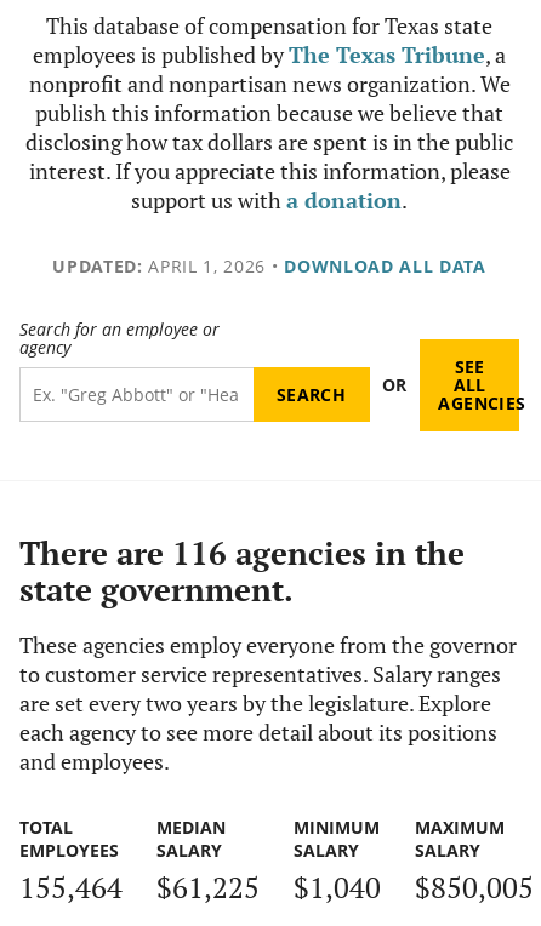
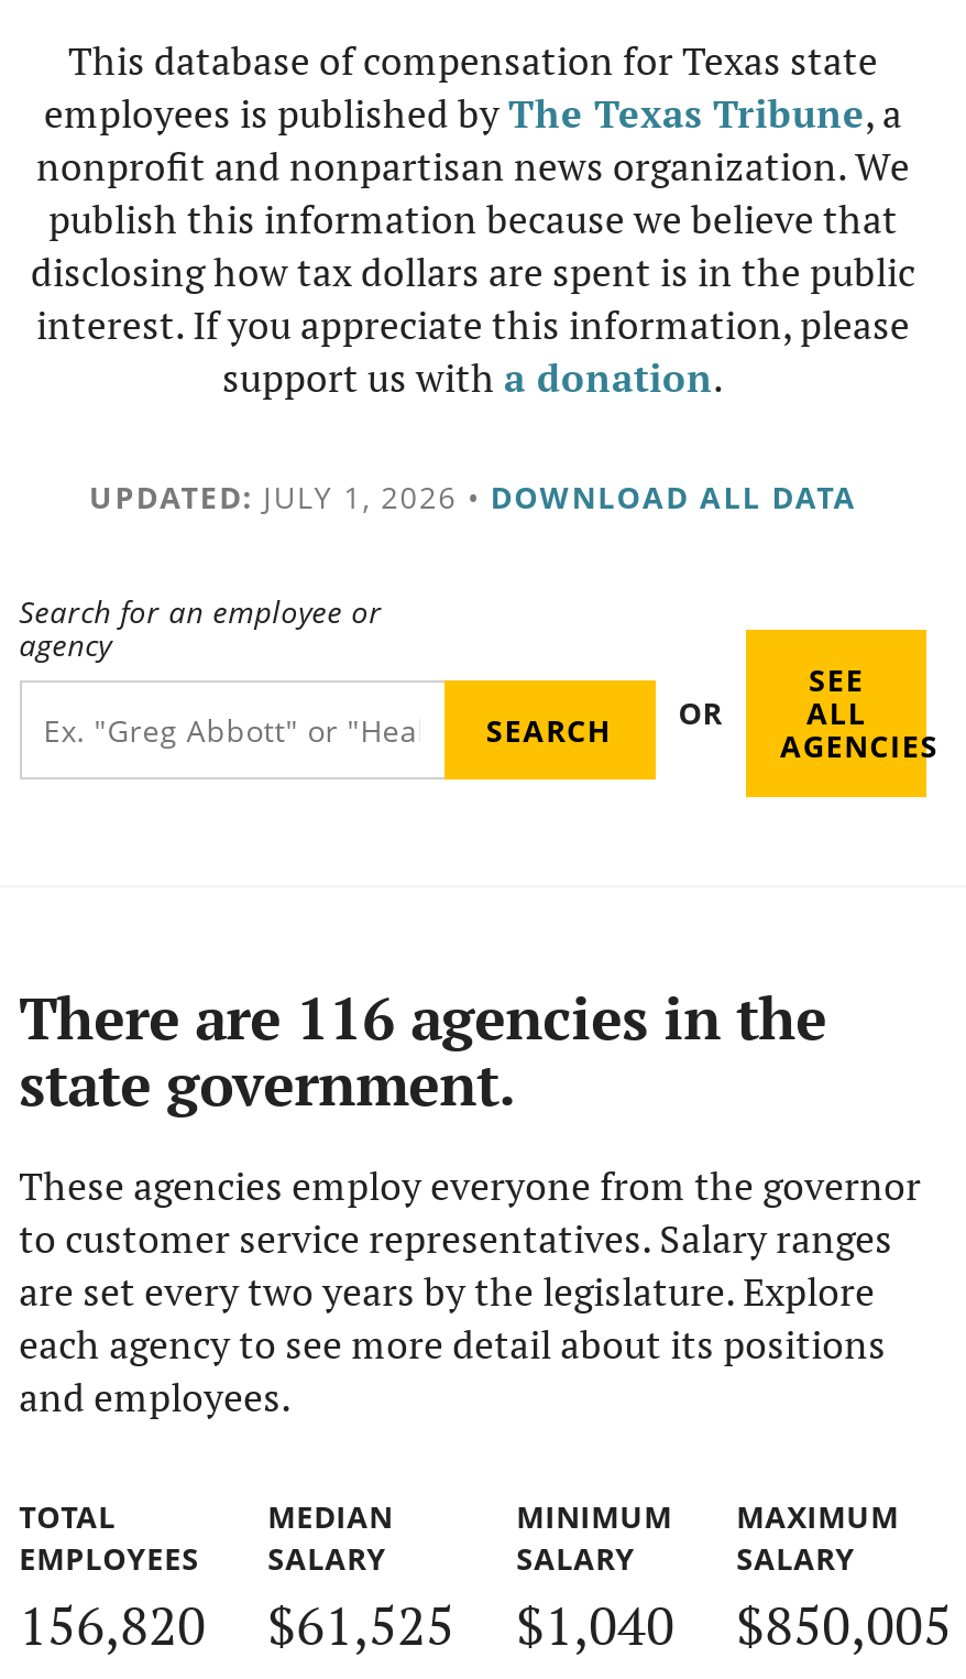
- UPDATED: APRIL 1, 2026 • DOWNLOAD ALL DATA
+ UPDATED: JULY 1, 2026 • DOWNLOAD ALL DATA

- 155,464
+ 156,820

- $61,225
+ $61,525
